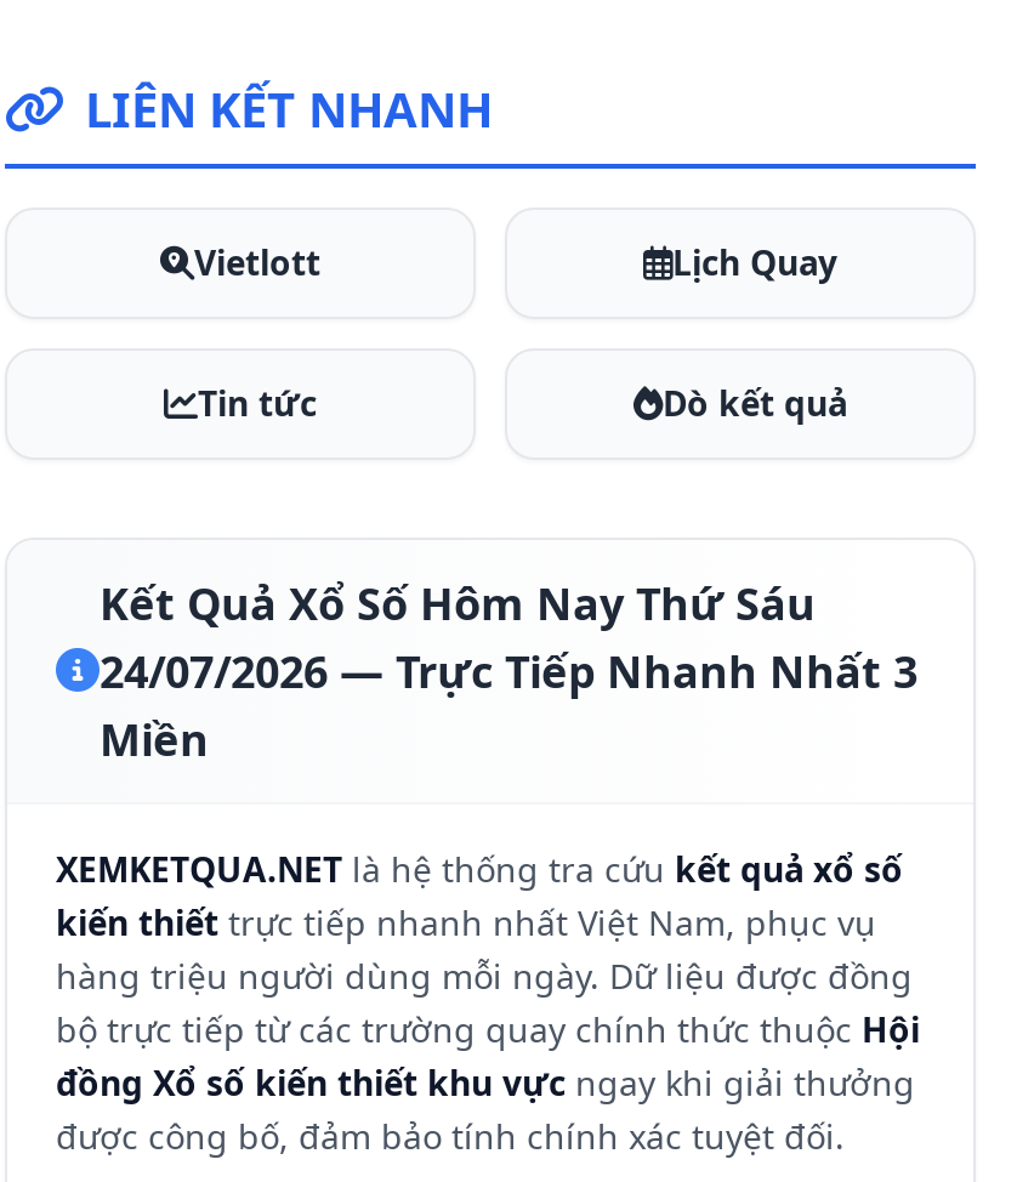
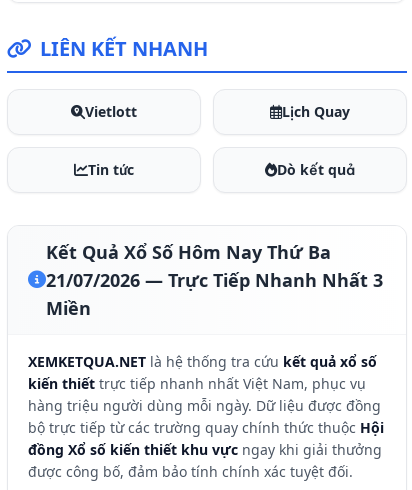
- Kết Quả Xổ Số Hôm Nay Thứ Sáu
+ Kết Quả Xổ Số Hôm Nay Thứ Ba

- 24/07/2026 — Trực Tiếp Nhanh Nhất 3
+ 21/07/2026 — Trực Tiếp Nhanh Nhất 3
